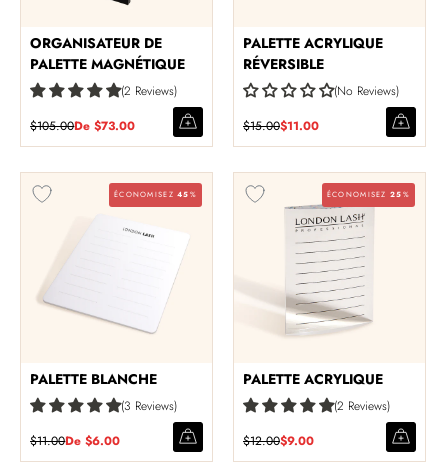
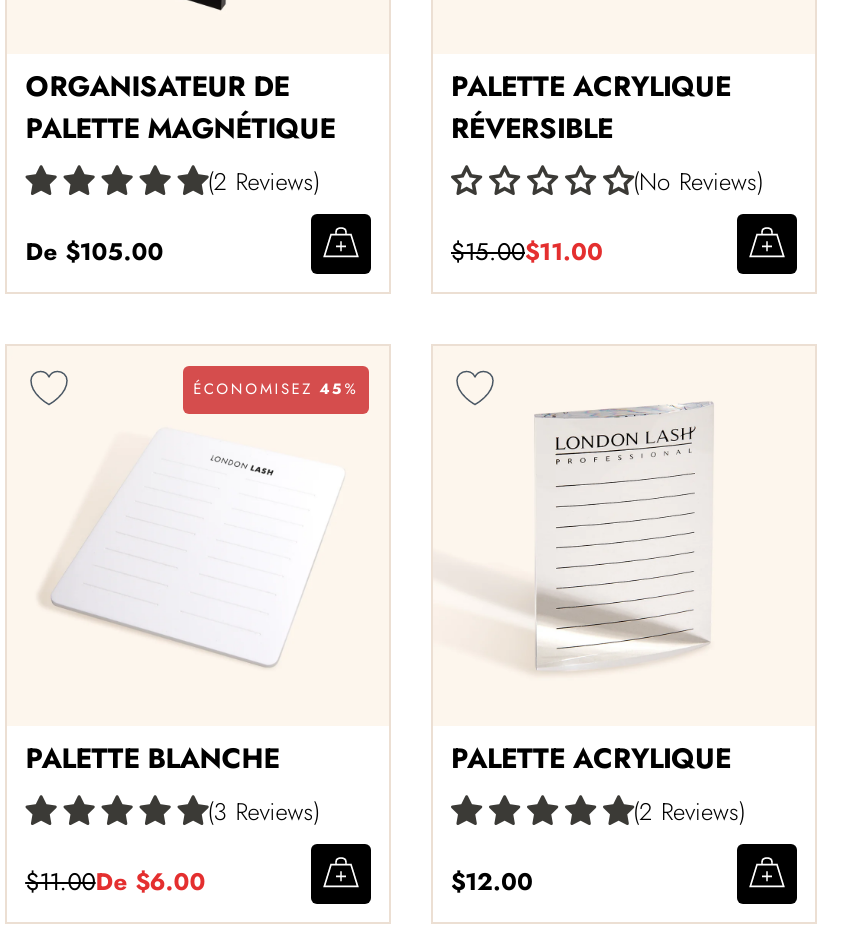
- $105.00De $73.00
+ De $105.00

- ÉCONOMISEZ 25%

- $12.00$9.00
+ $12.00
